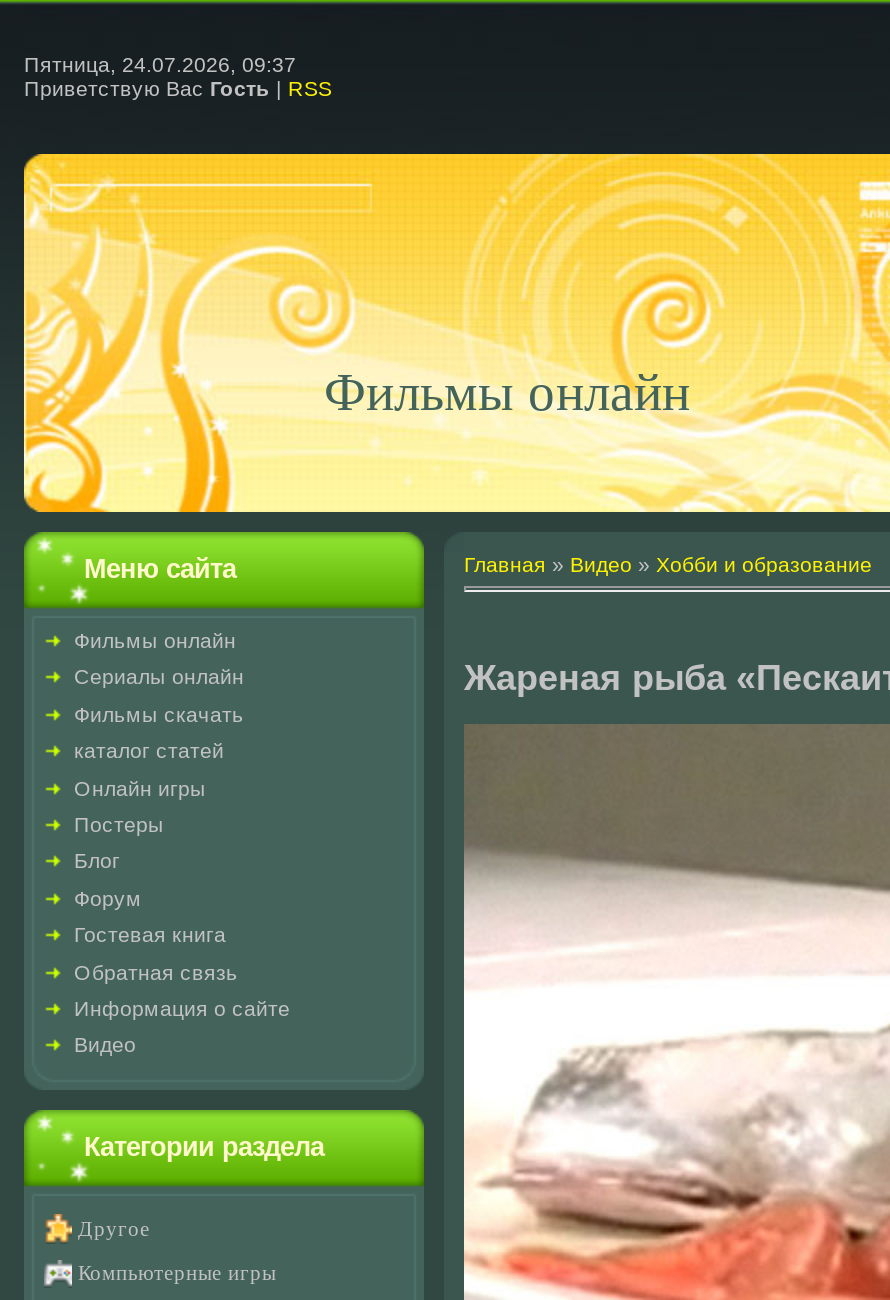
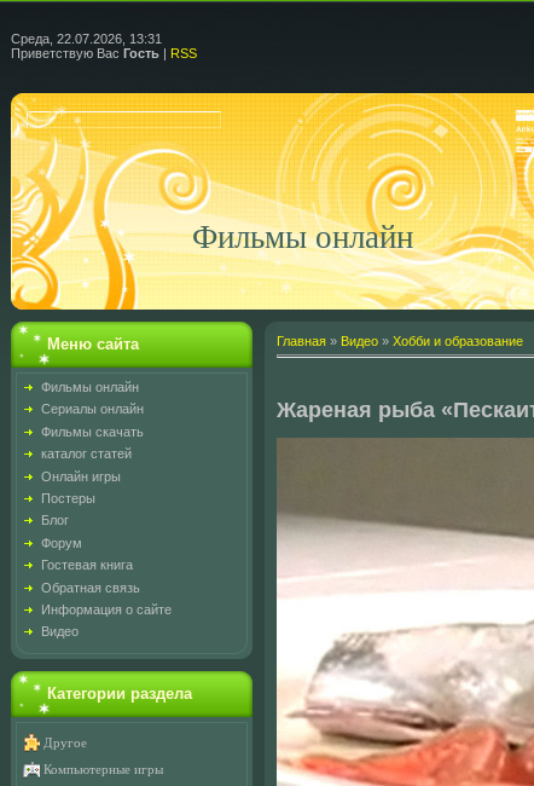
- Пятница, 24.07.2026, 09:37
+ Среда, 22.07.2026, 13:31
